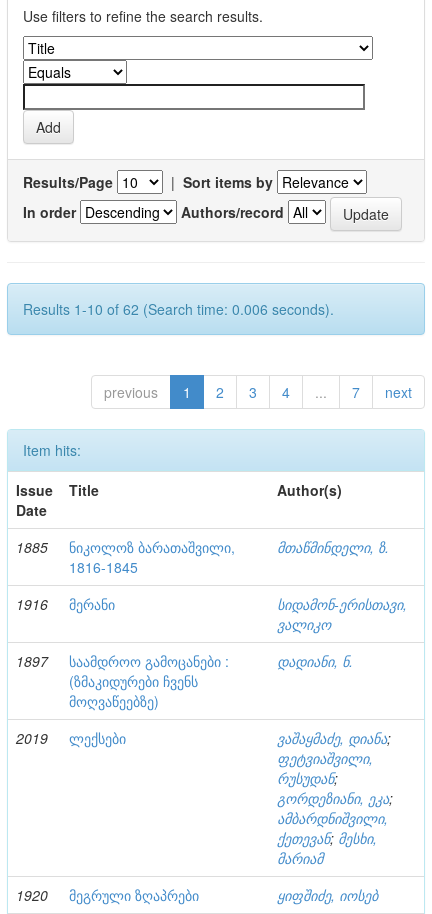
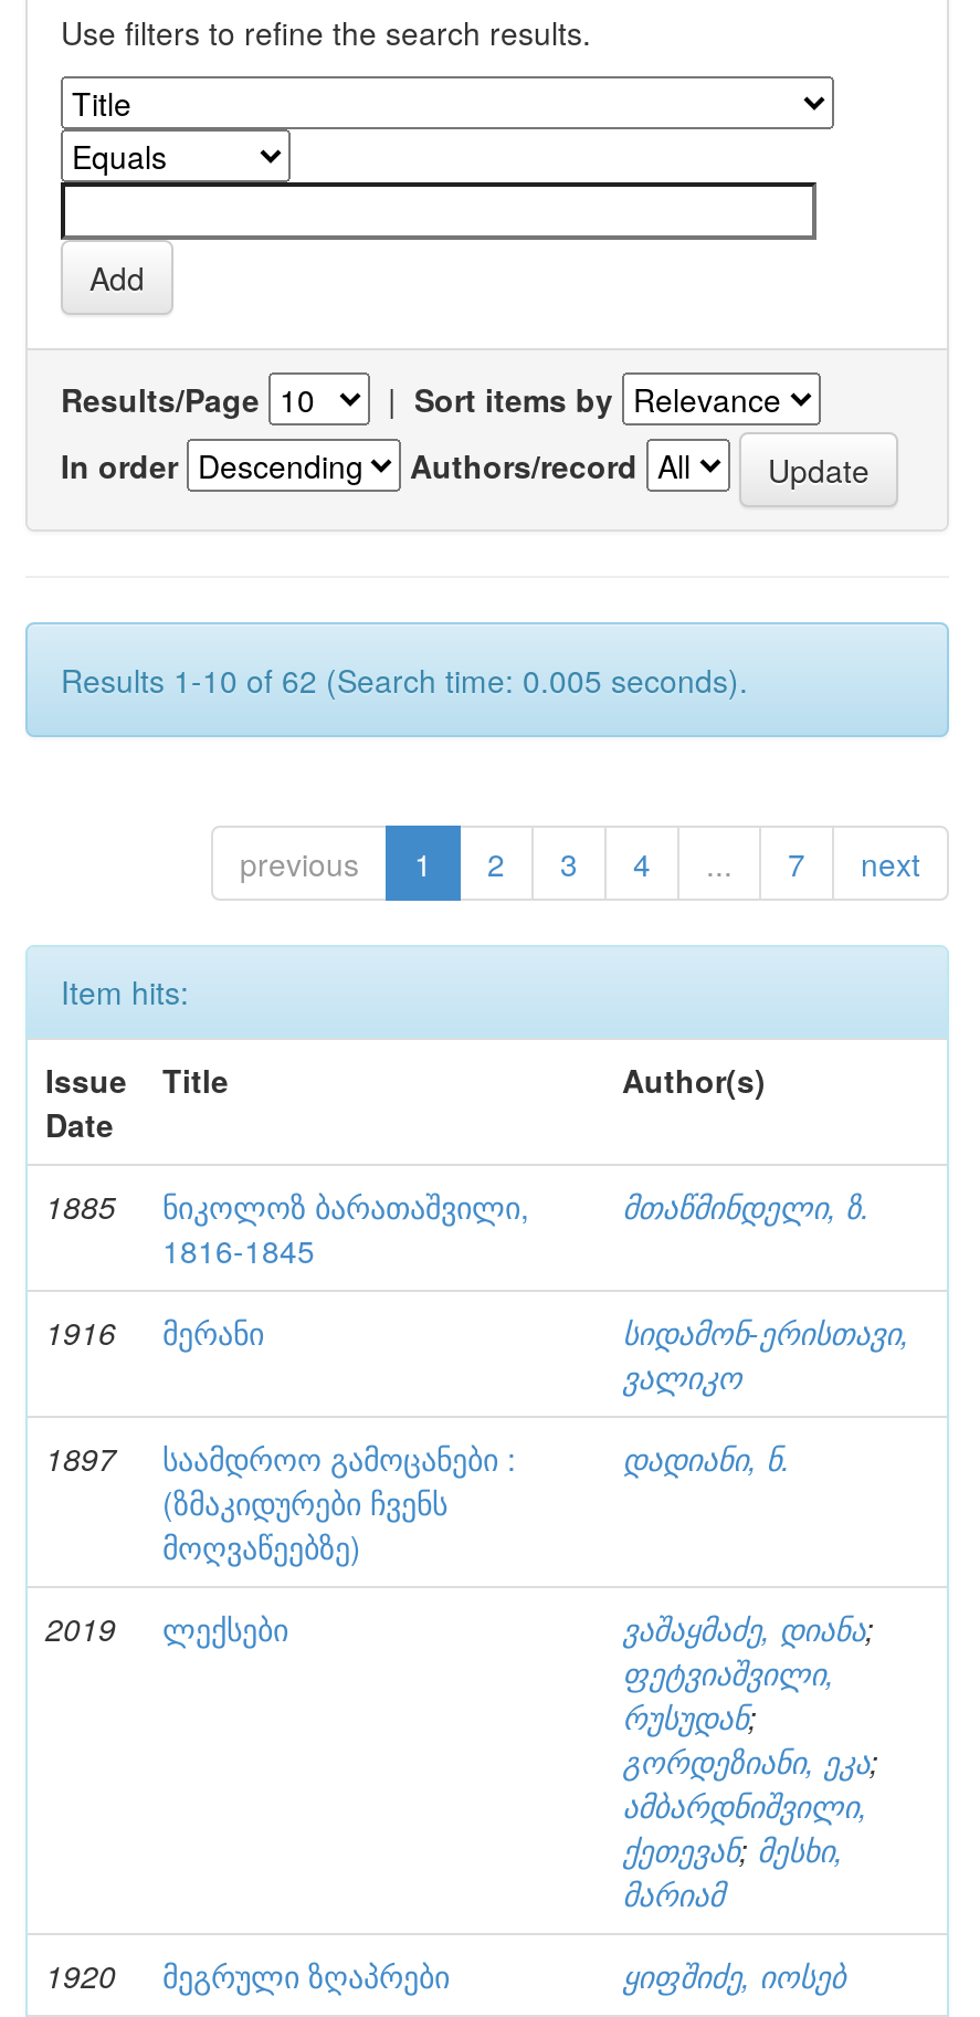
- Results 1-10 of 62 (Search time: 0.006 seconds).
+ Results 1-10 of 62 (Search time: 0.005 seconds).
